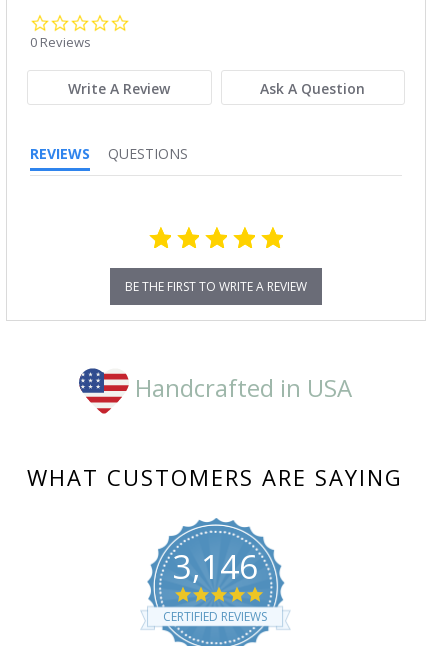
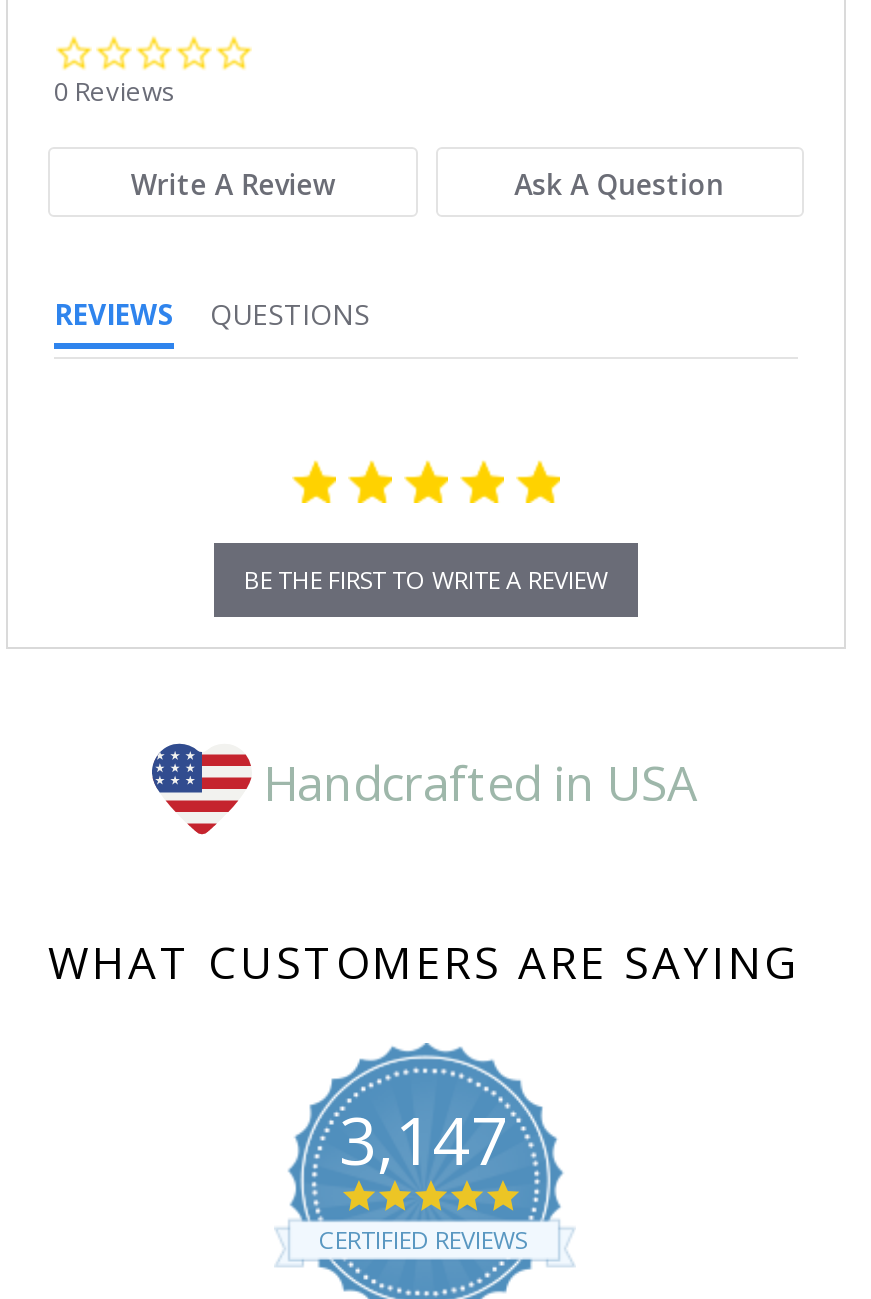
- 3,146
+ 3,147
